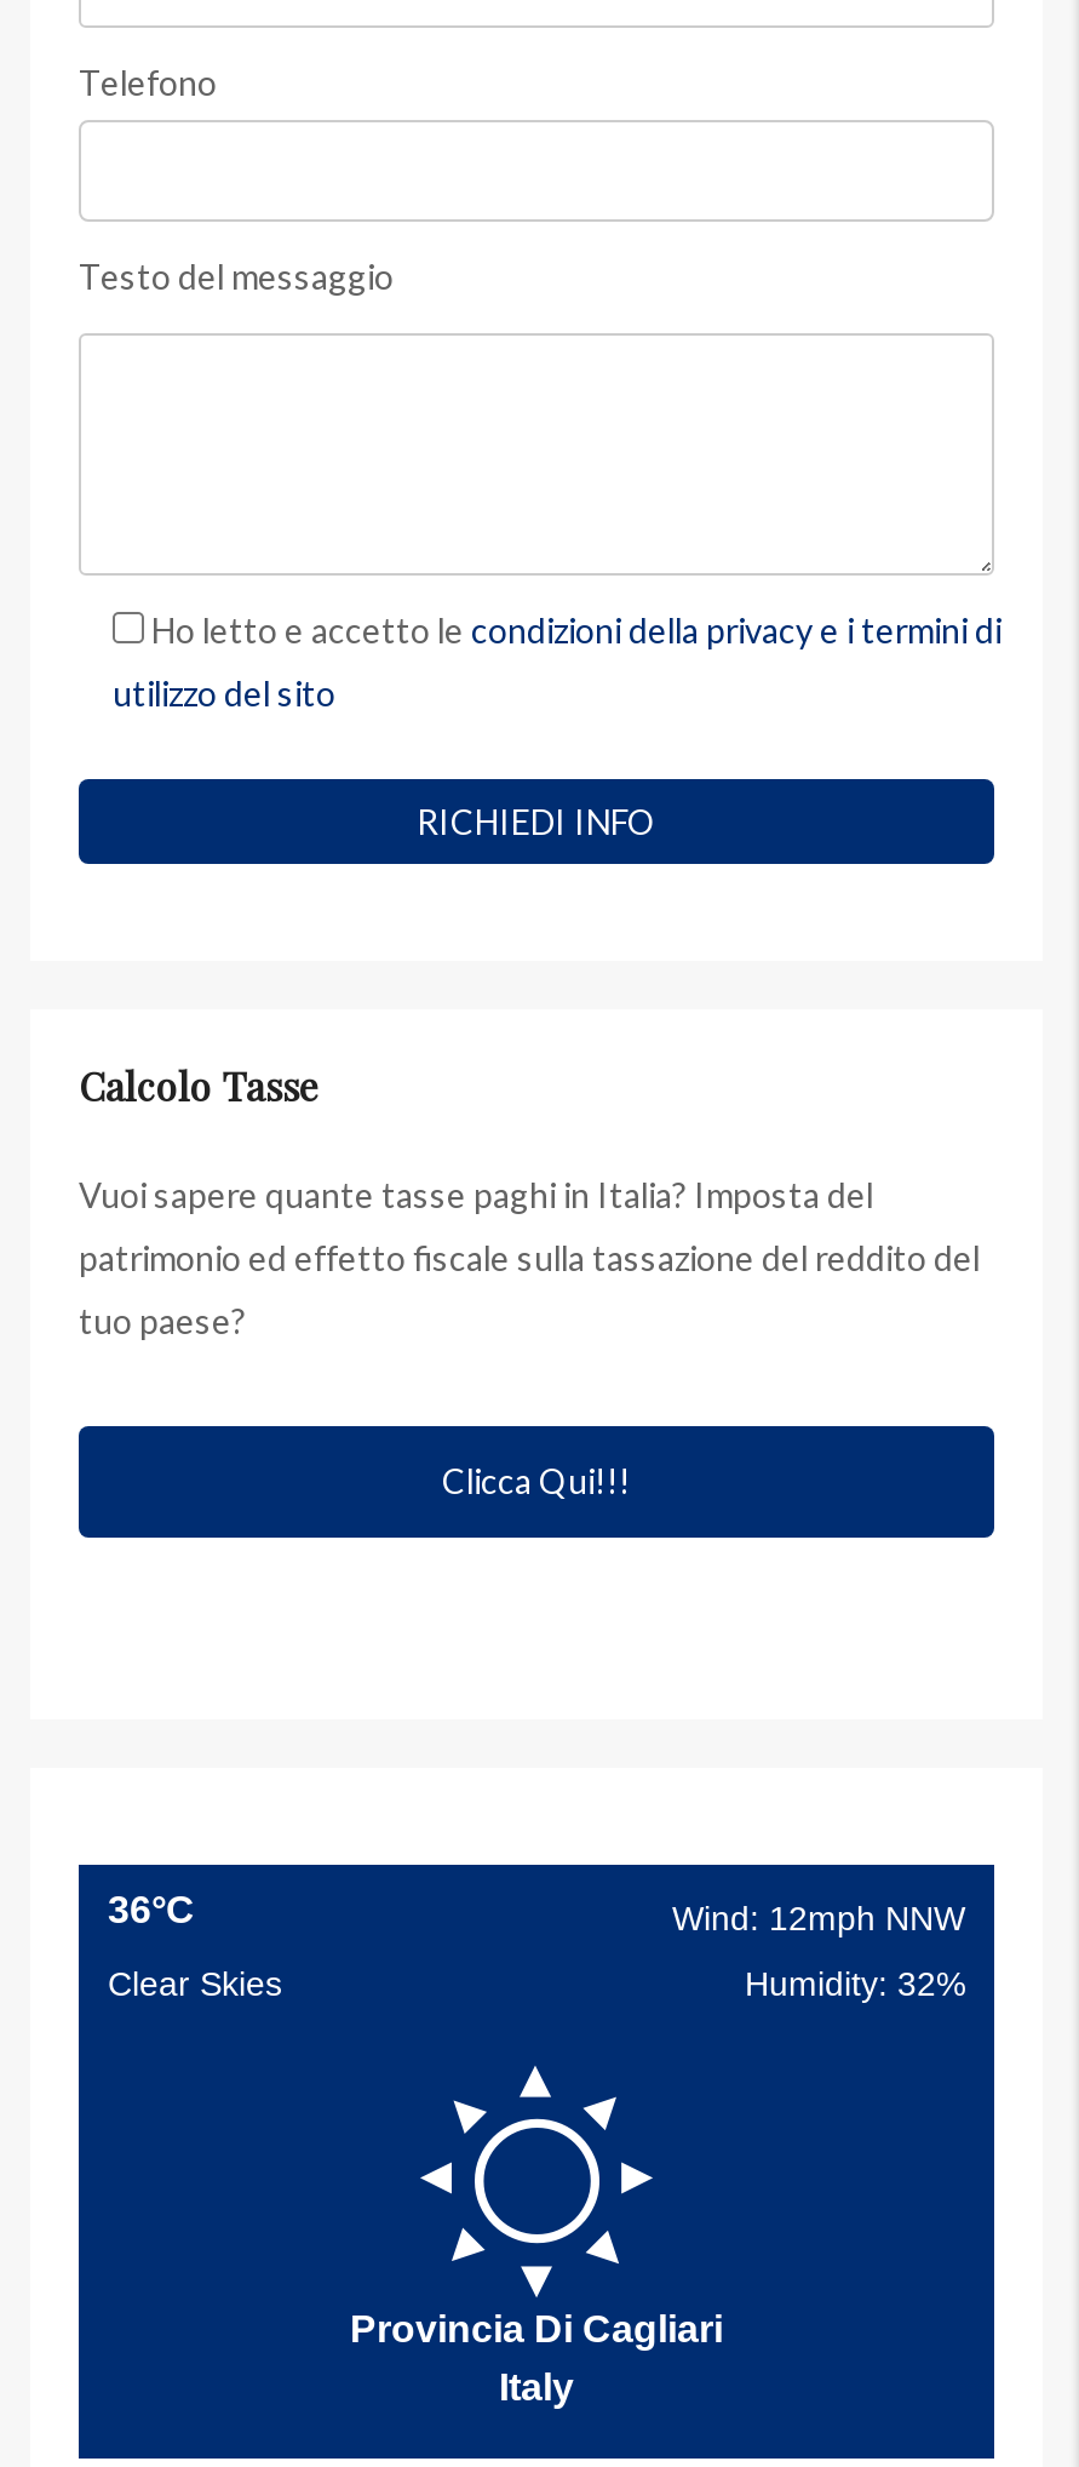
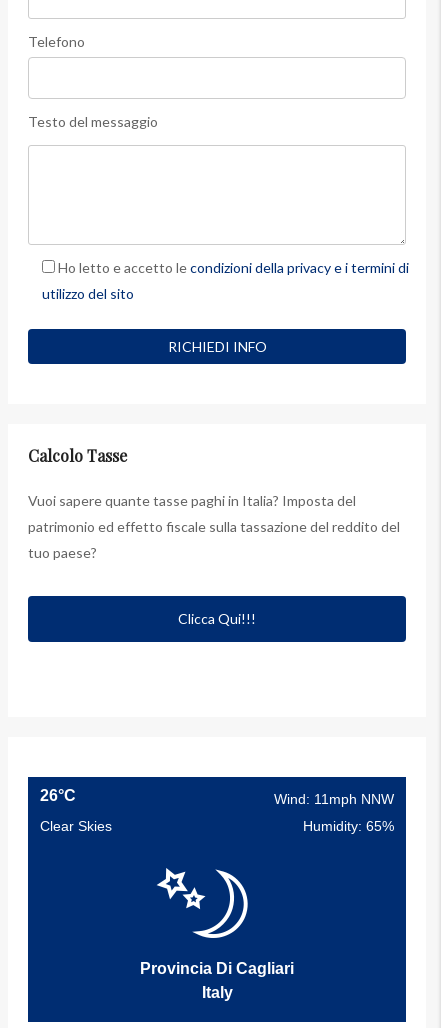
- 36°C
- Wind: 12mph NNW
+ 26°C
+ Wind: 11mph NNW

- Humidity: 32%
+ Humidity: 65%

- [image]
+ [image]
